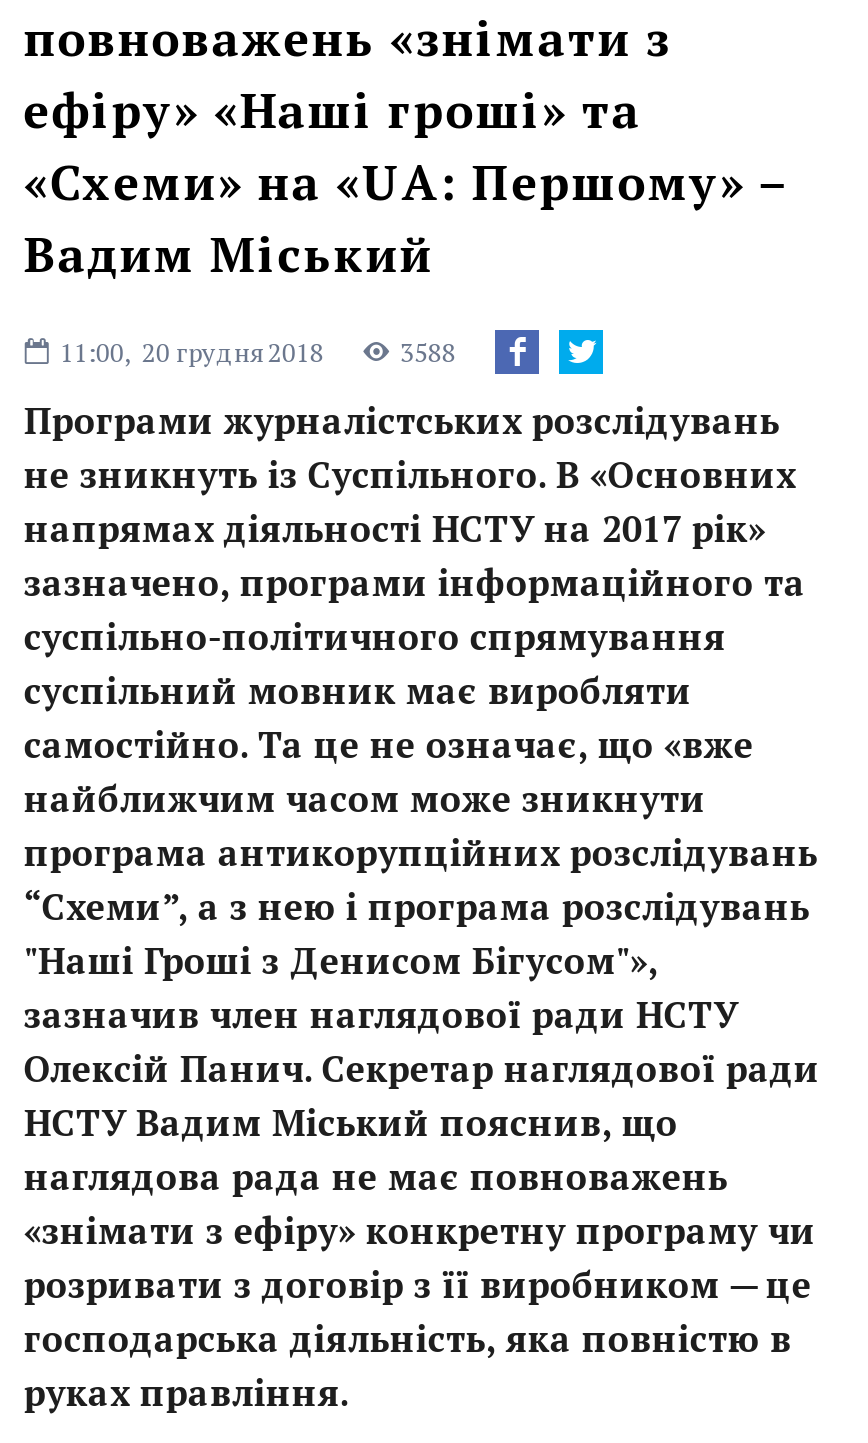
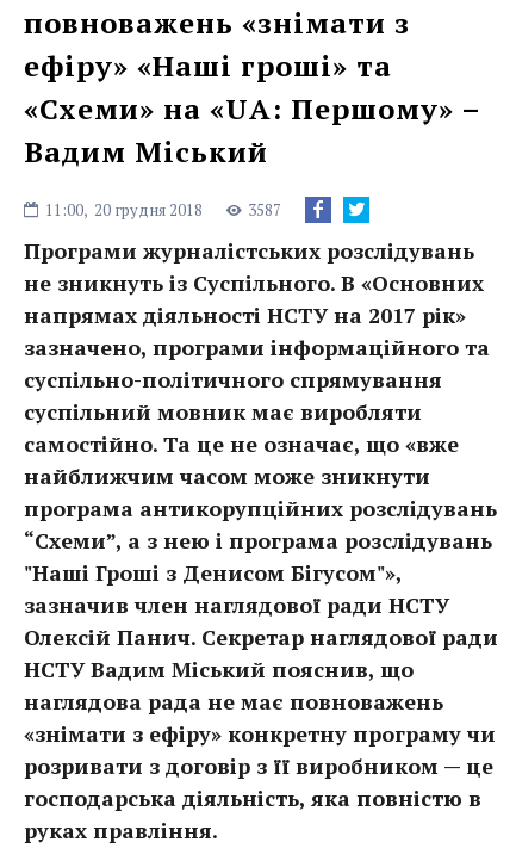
- 3588
+ 3587
